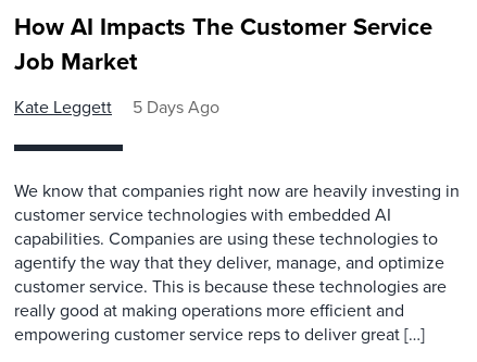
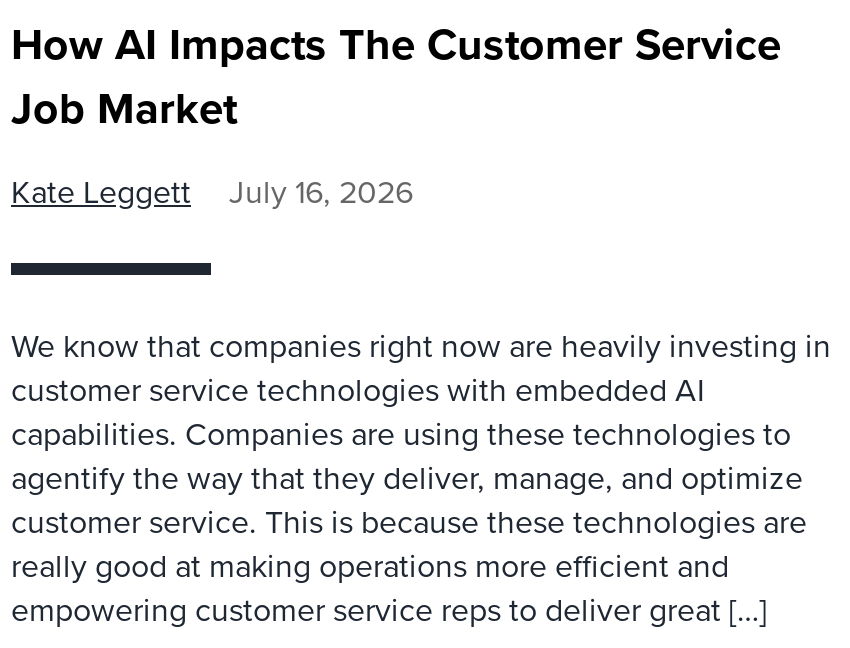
- Kate Leggett 5 Days Ago
+ Kate Leggett July 16, 2026
